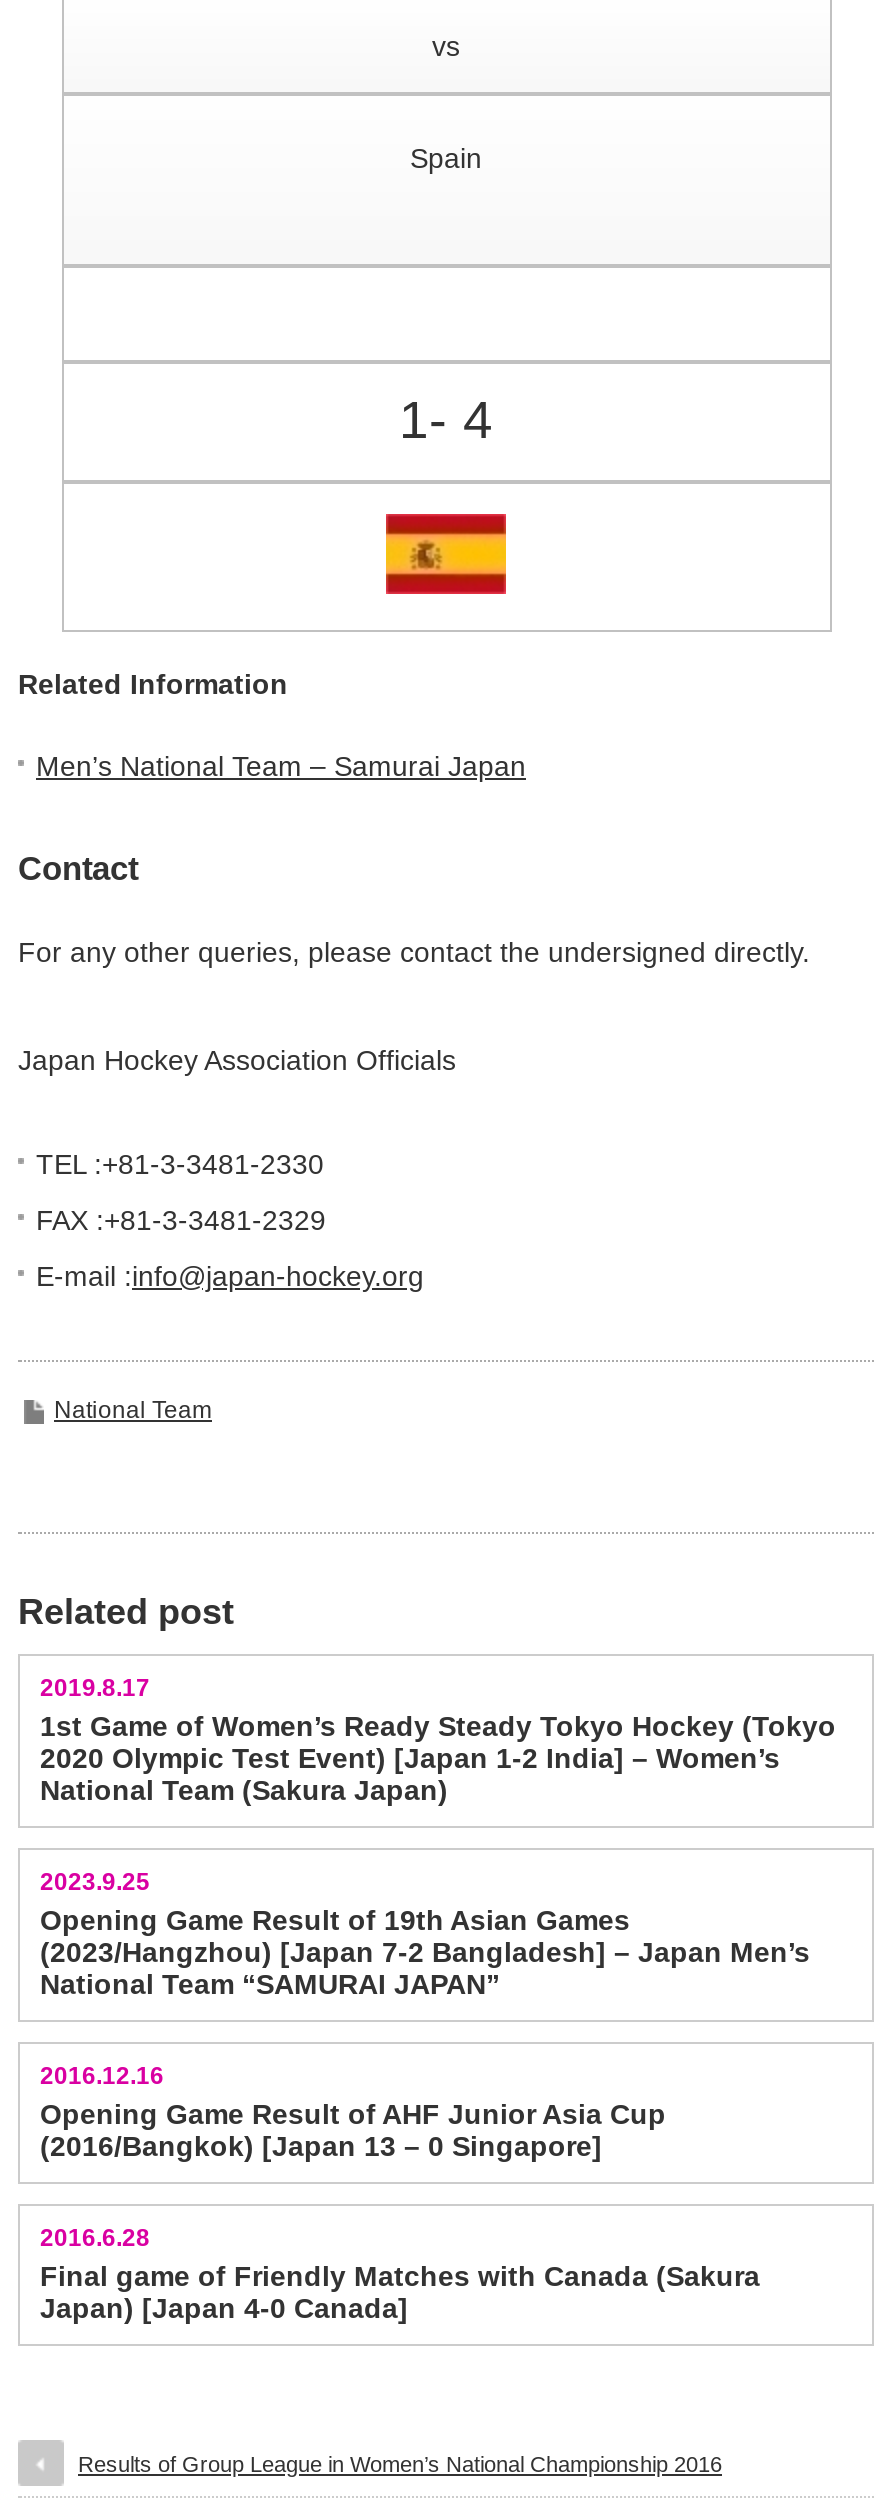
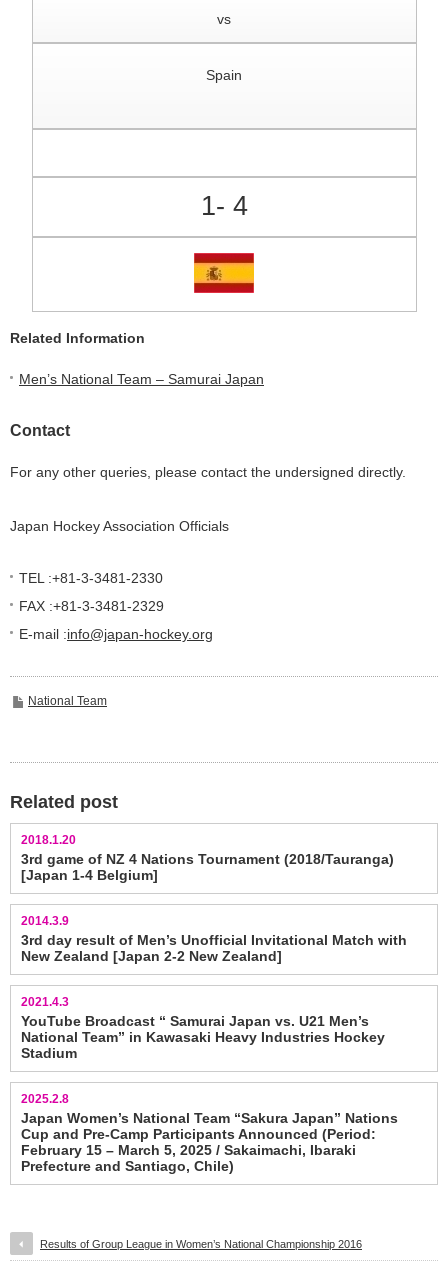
- 2019.8.17
- 1st Game of Women’s Ready Steady Tokyo Hockey (Tokyo
- 2020 Olympic Test Event) [Japan 1-2 India] – Women’s
- National Team (Sakura Japan)
+ 2018.1.20
+ 3rd game of NZ 4 Nations Tournament (2018/Tauranga)
+ [Japan 1-4 Belgium]

- 2023.9.25
- Opening Game Result of 19th Asian Games
- (2023/Hangzhou) [Japan 7-2 Bangladesh] – Japan Men’s
- National Team “SAMURAI JAPAN”
+ 2014.3.9
+ 3rd day result of Men’s Unofficial Invitational Match with
+ New Zealand [Japan 2-2 New Zealand]

- 2016.12.16
- Opening Game Result of AHF Junior Asia Cup
- (2016/Bangkok) [Japan 13 – 0 Singapore]
+ 2021.4.3
+ YouTube Broadcast “ Samurai Japan vs. U21 Men’s
+ National Team” in Kawasaki Heavy Industries Hockey
+ Stadium

- 2016.6.28
- Final game of Friendly Matches with Canada (Sakura
- Japan) [Japan 4-0 Canada]
+ 2025.2.8
+ Japan Women’s National Team “Sakura Japan” Nations
+ Cup and Pre-Camp Participants Announced (Period:
+ February 15 – March 5, 2025 / Sakaimachi, Ibaraki
+ Prefecture and Santiago, Chile)
